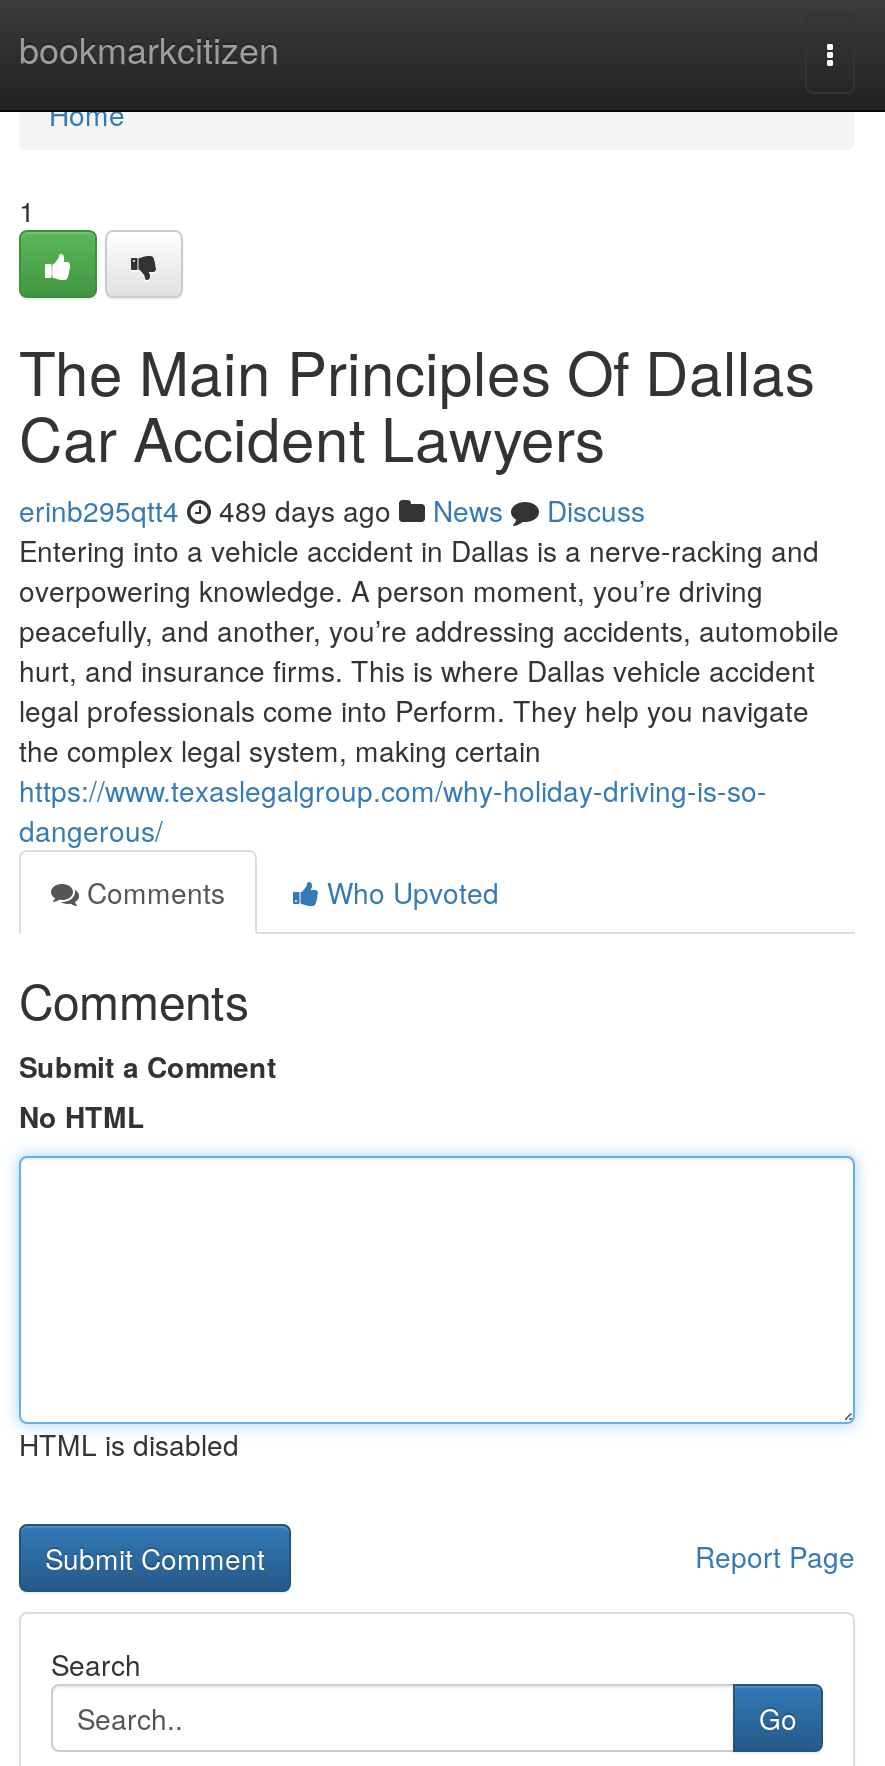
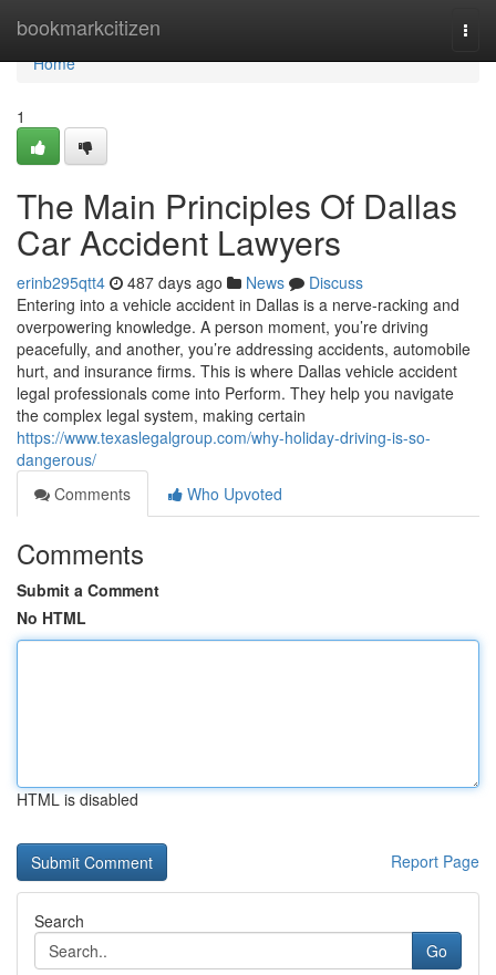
- erinb295qtt4 489 days ago News Discuss
+ erinb295qtt4 487 days ago News Discuss
